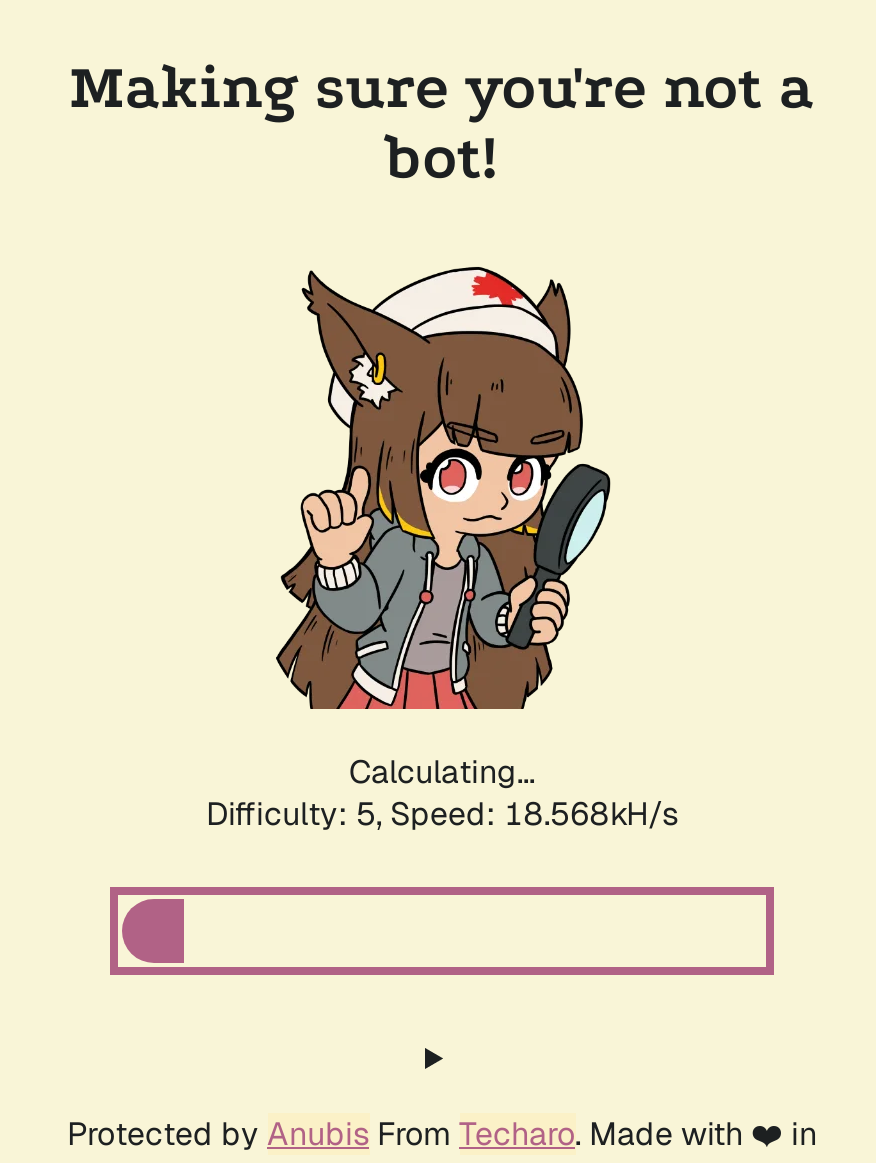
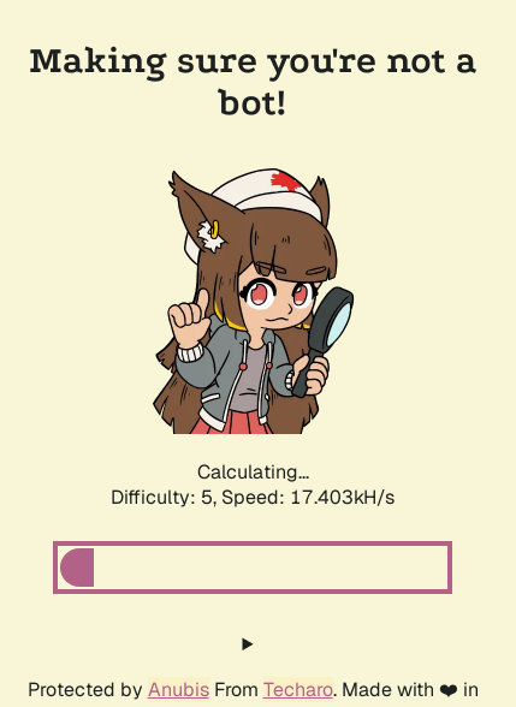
- Difficulty: 5, Speed: 18.568kH/s
+ Difficulty: 5, Speed: 17.403kH/s
